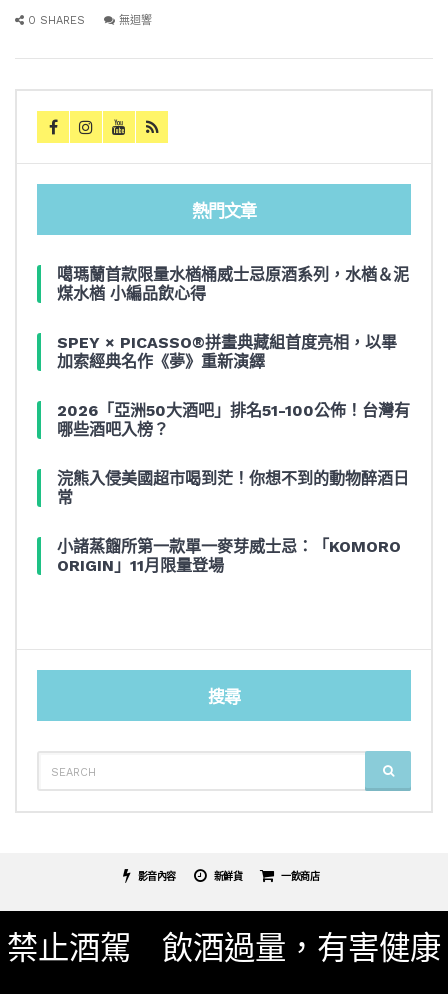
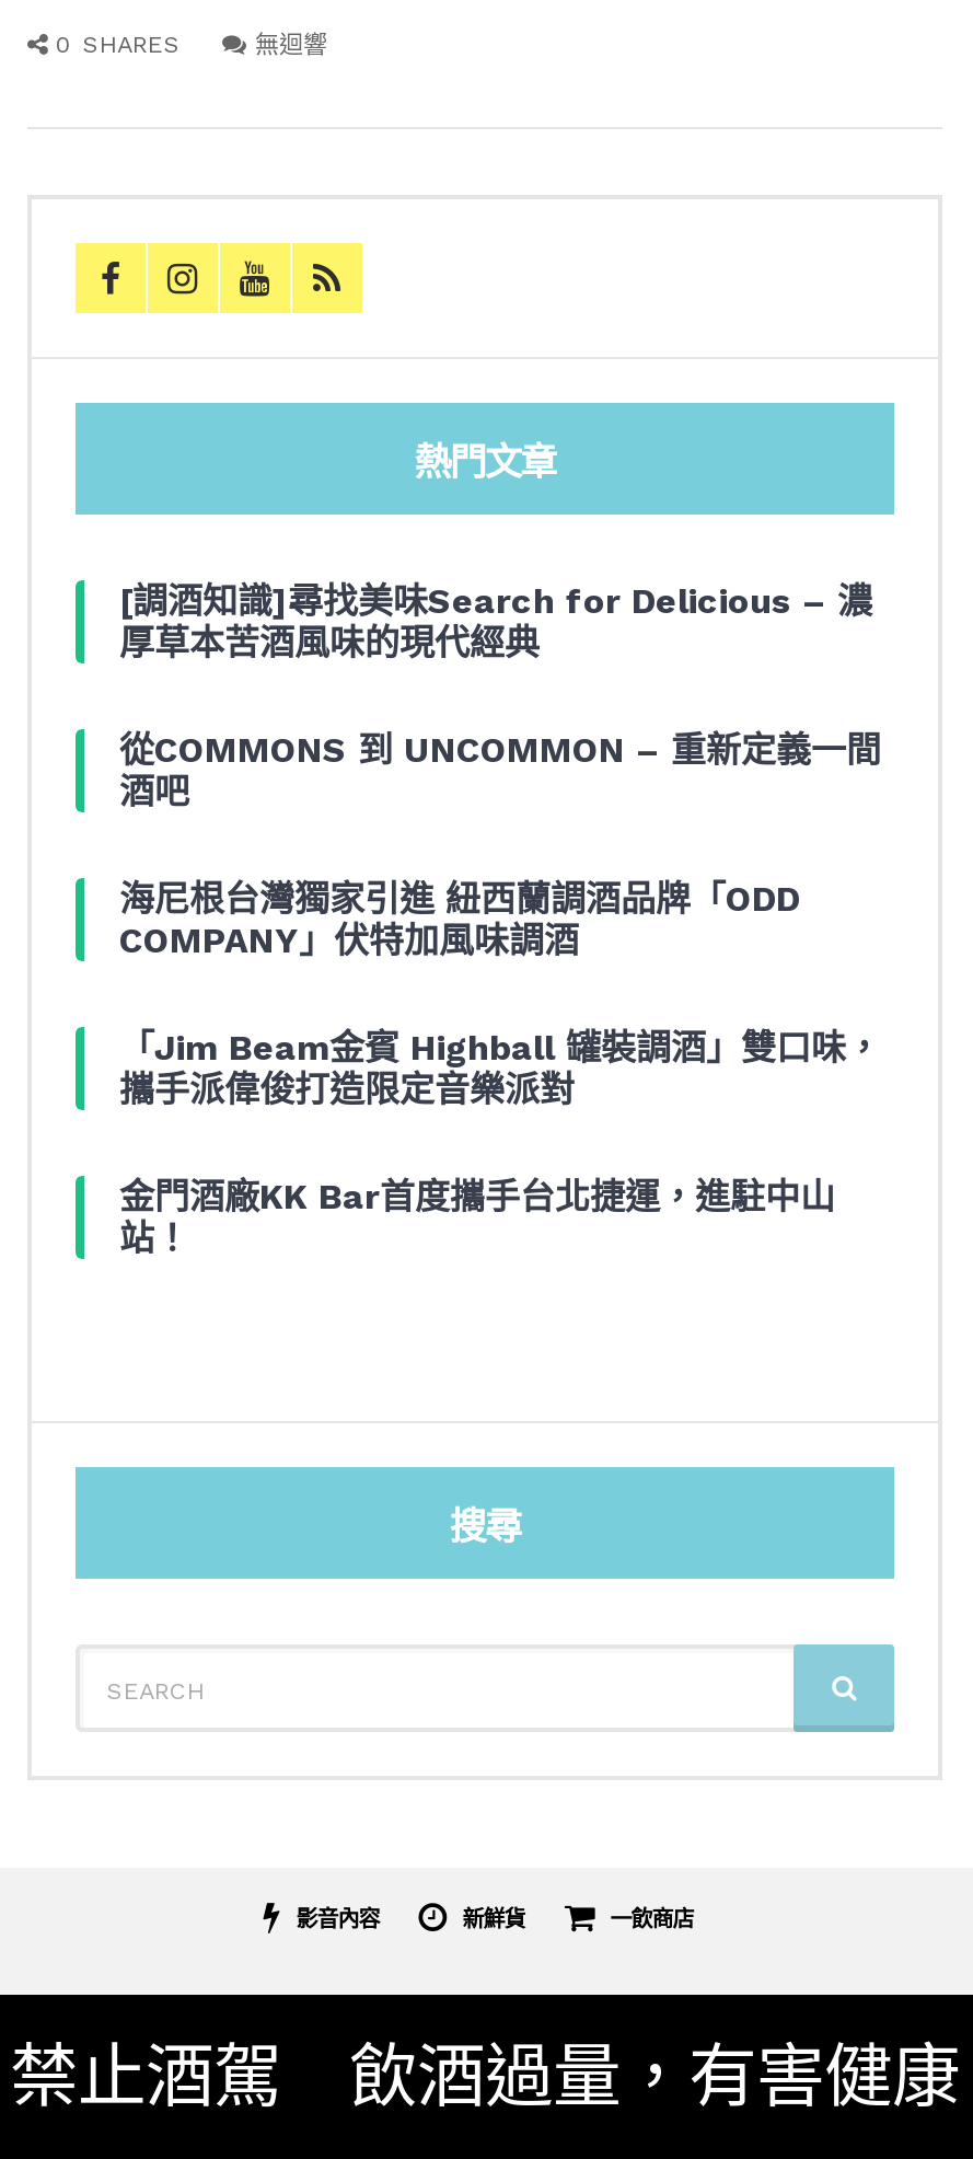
- 噶瑪蘭首款限量水楢桶威士忌原酒系列，水楢＆泥
- 煤水楢 小編品飲心得
+ [調酒知識]尋找美味Search for Delicious – 濃
+ 厚草本苦酒風味的現代經典

- SPEY × PICASSO®拼畫典藏組首度亮相，以畢
- 加索經典名作《夢》重新演繹
+ 從COMMONS 到 UNCOMMON – 重新定義一間
+ 酒吧

- 2026「亞洲50大酒吧」排名51-100公佈！台灣有
- 哪些酒吧入榜？
+ 海尼根台灣獨家引進 紐西蘭調酒品牌「ODD
+ COMPANY」伏特加風味調酒

- 浣熊入侵美國超市喝到茫！你想不到的動物醉酒日
- 常
+ 「Jim Beam金賓 Highball 罐裝調酒」雙口味，
+ 攜手派偉俊打造限定音樂派對

- 小諸蒸餾所第一款單一麥芽威士忌：「KOMORO
- ORIGIN」11月限量登場
+ 金門酒廠KK Bar首度攜手台北捷運，進駐中山
+ 站！
